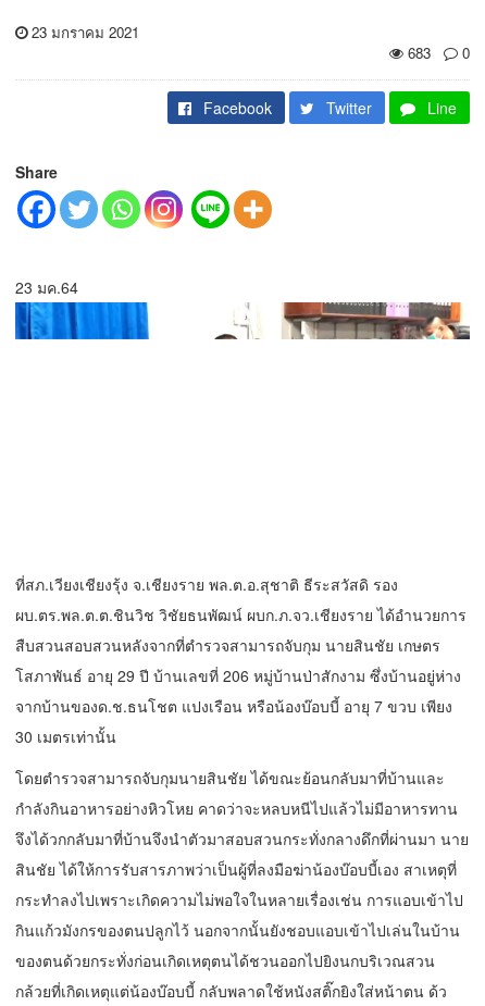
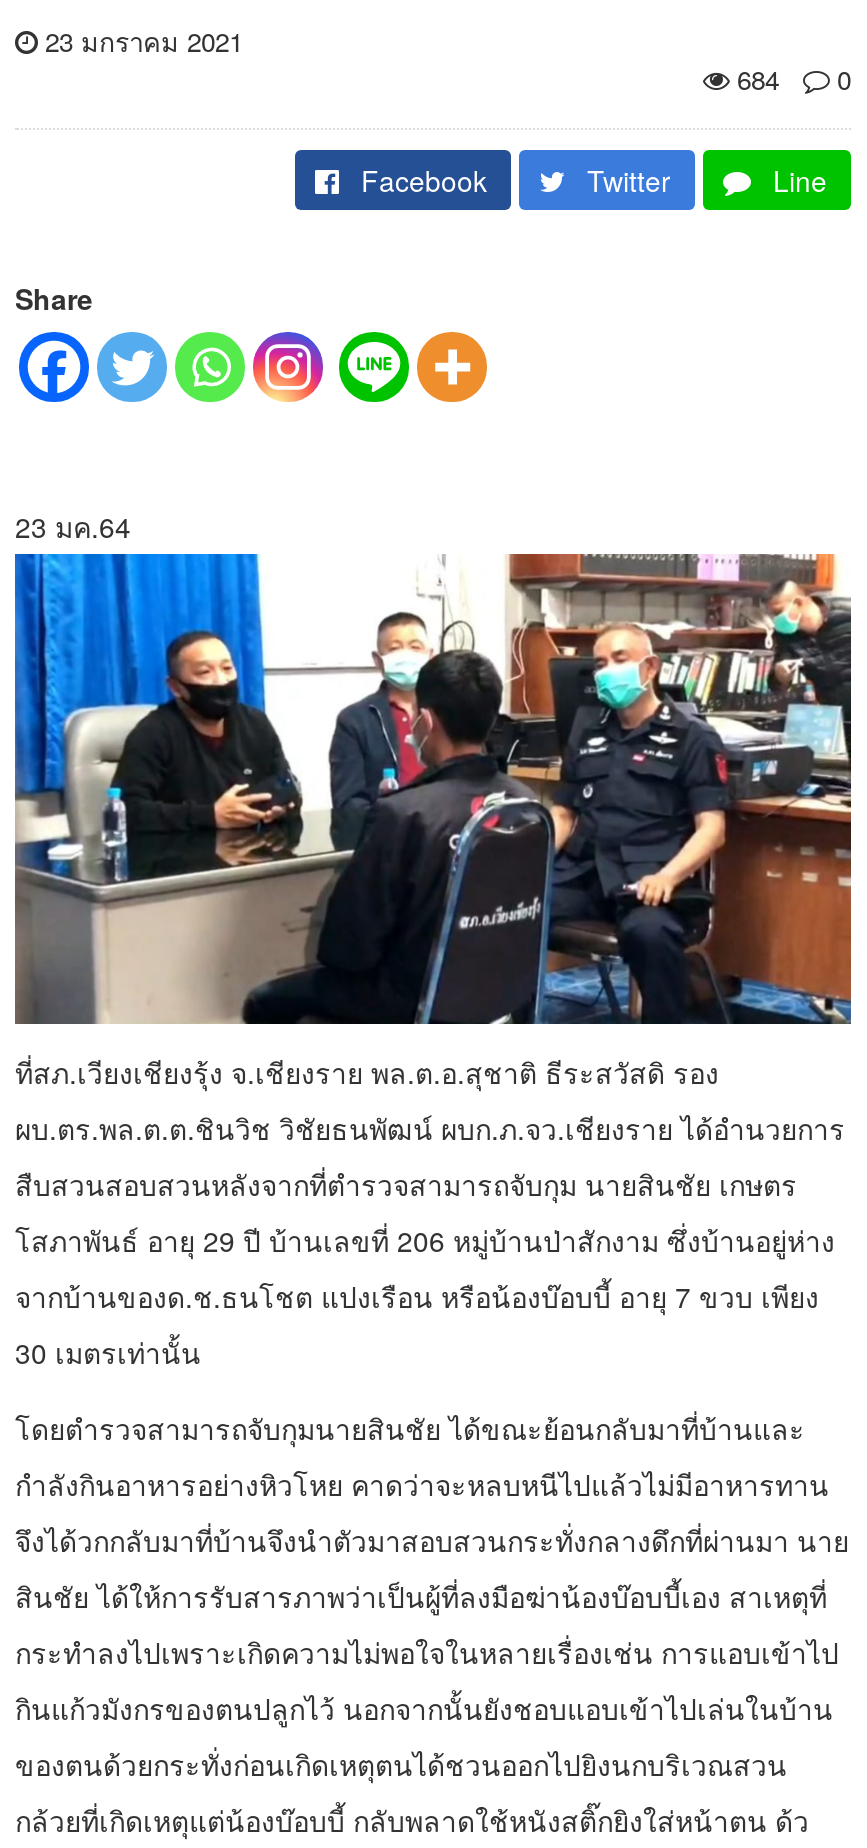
- 683 0
+ 684 0

+ [image]
